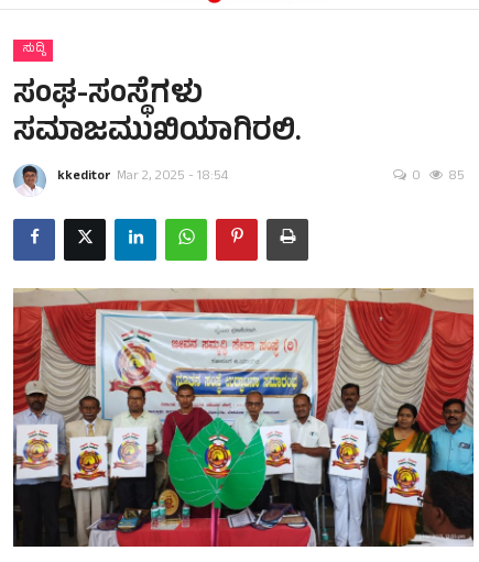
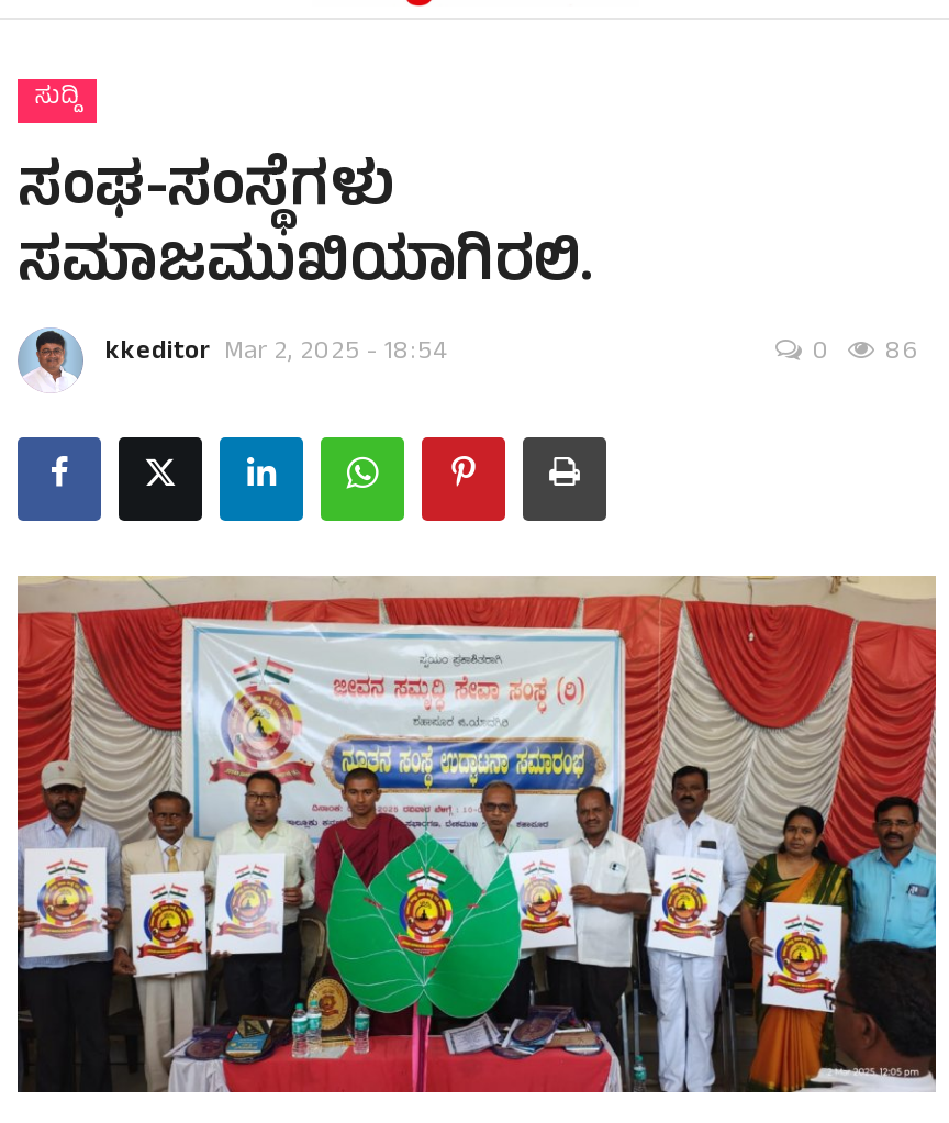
- 0 85
+ 0 86
